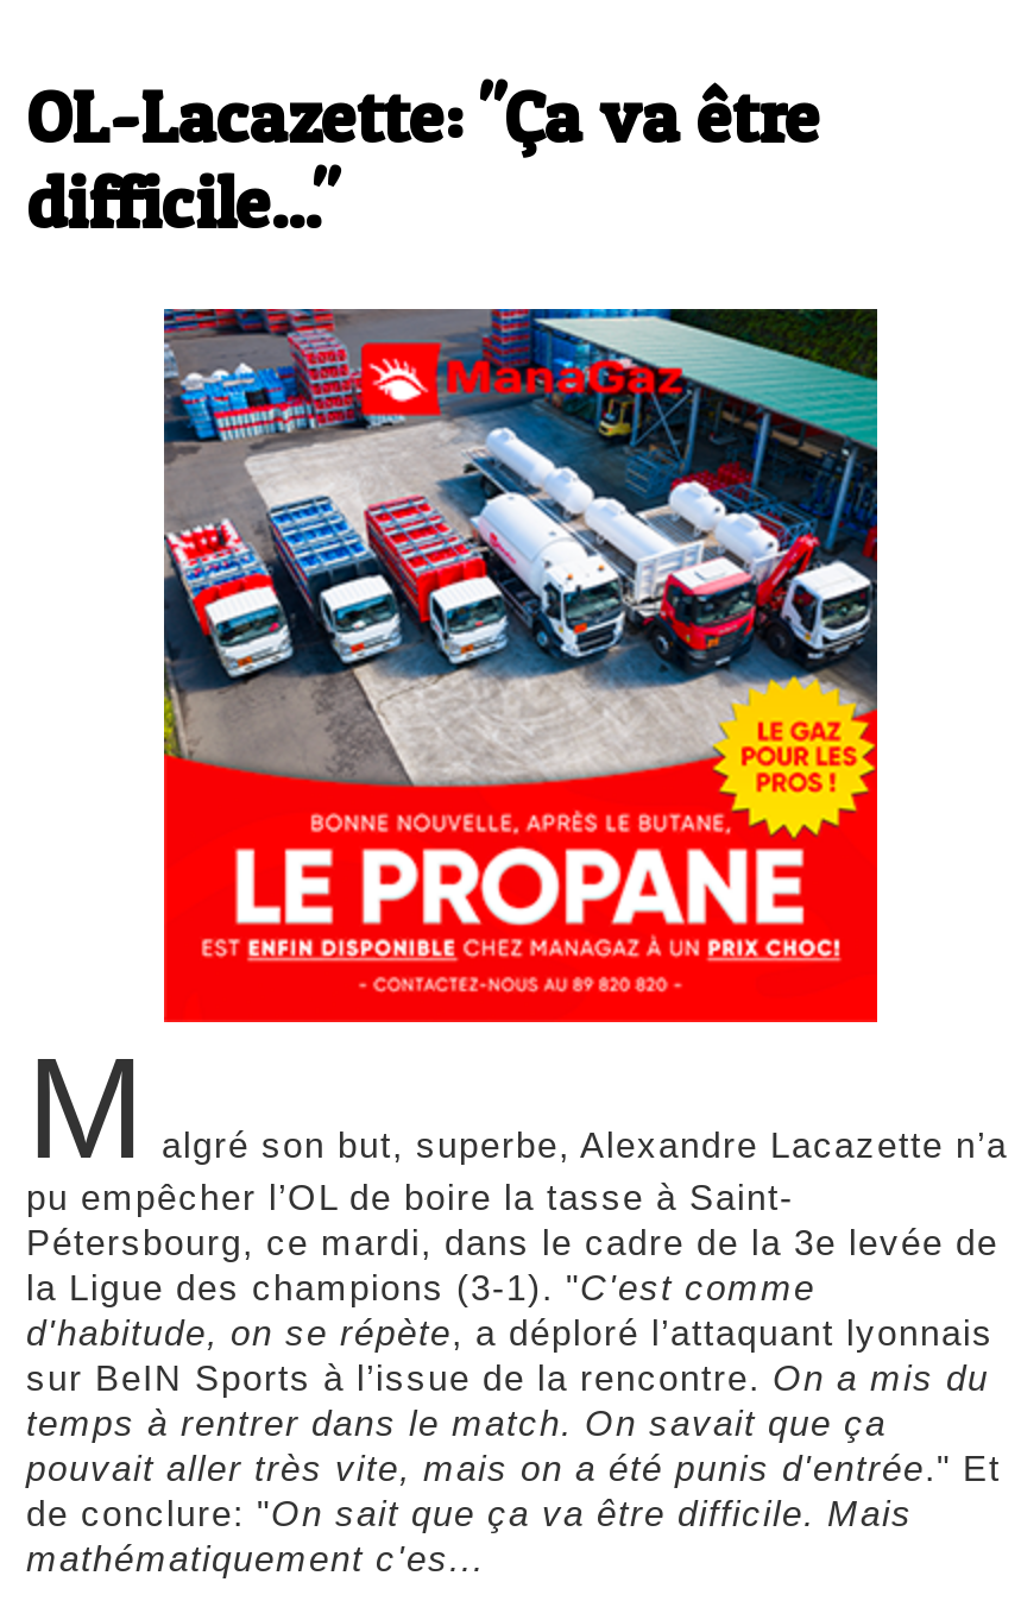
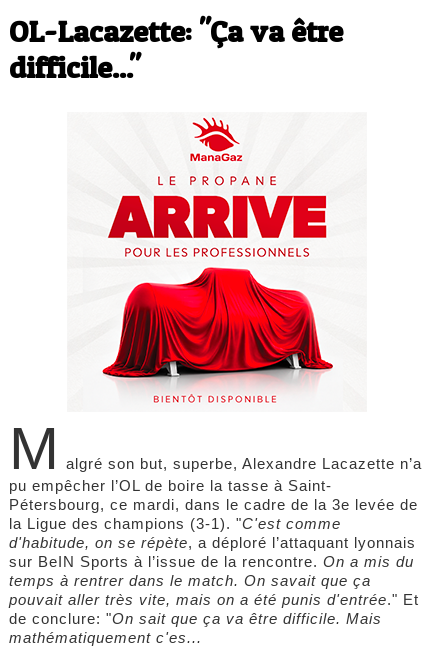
- [image]
+ [image]
